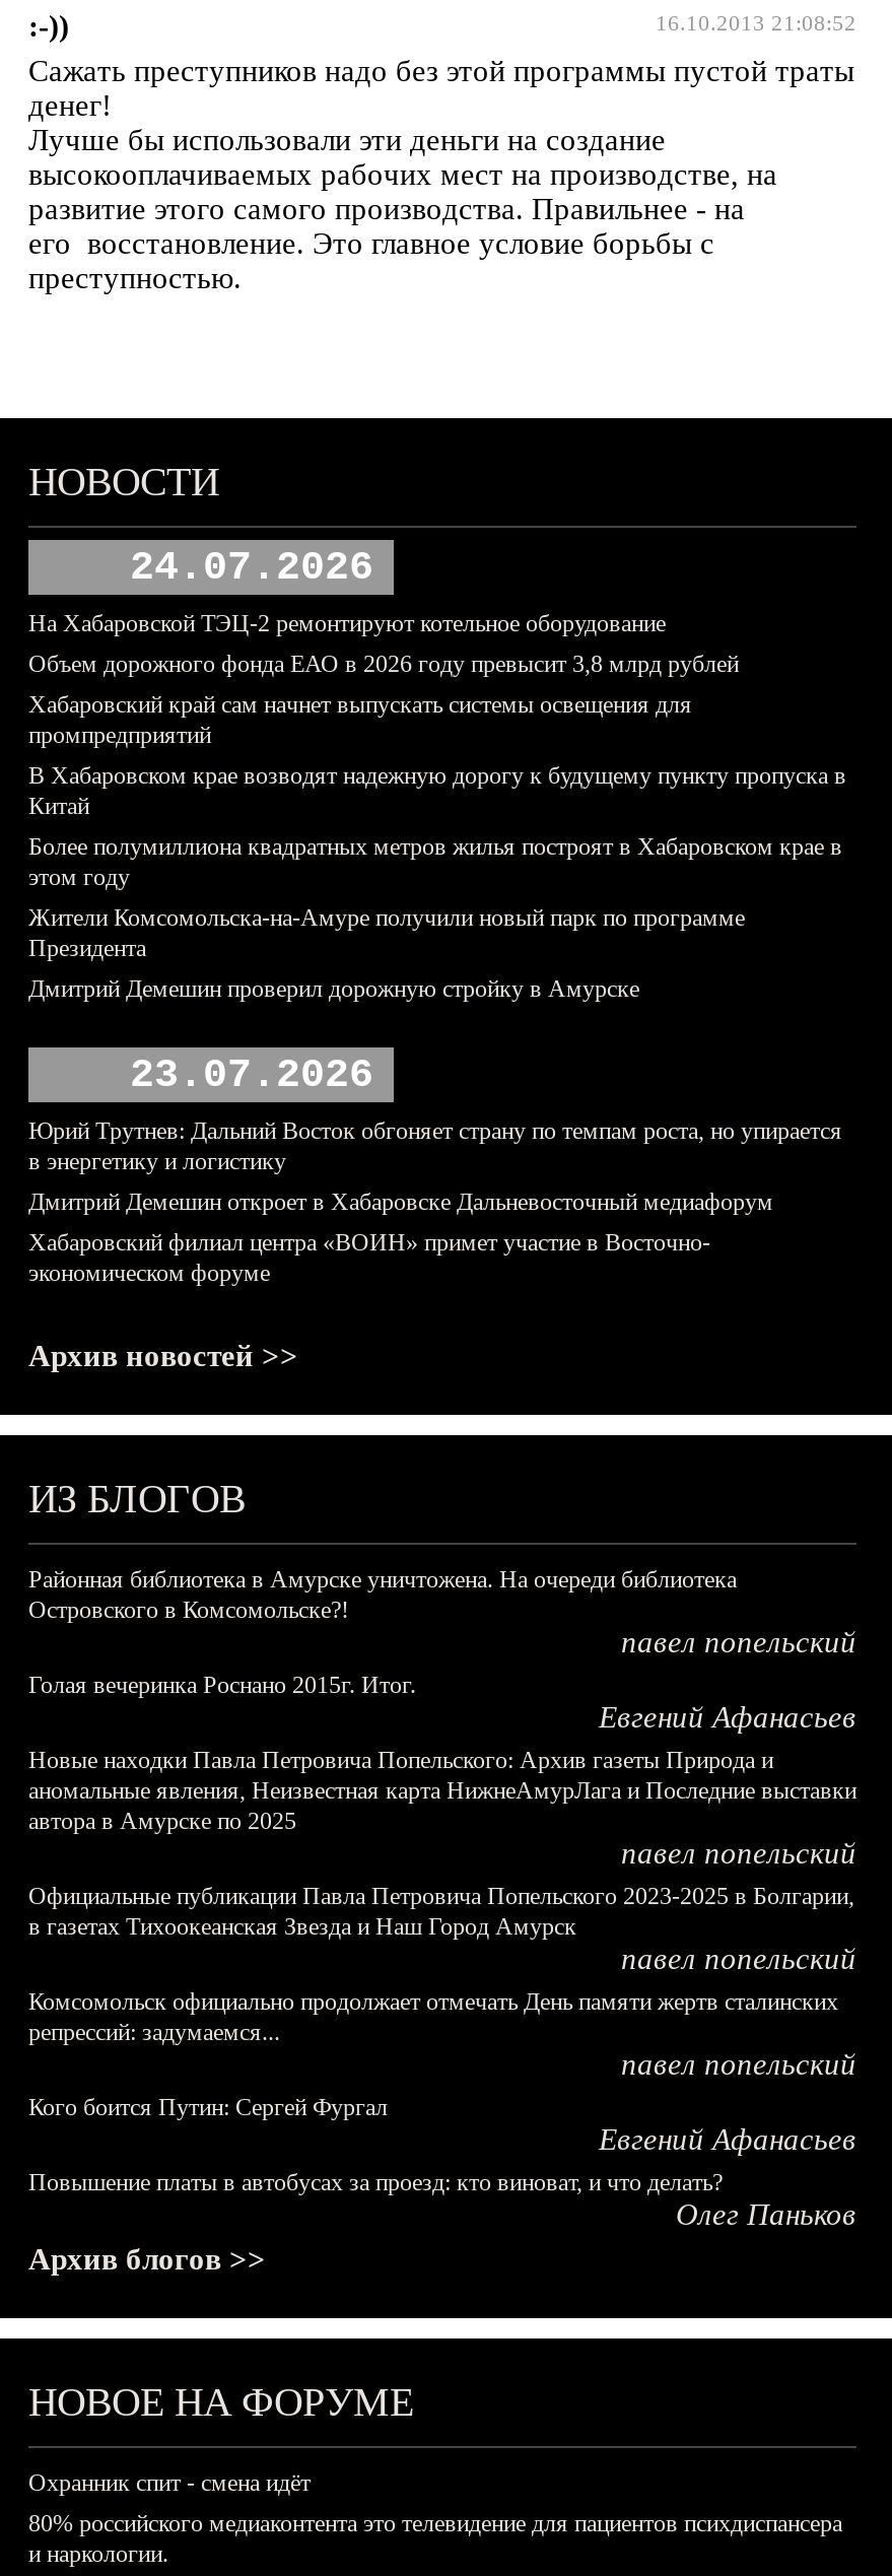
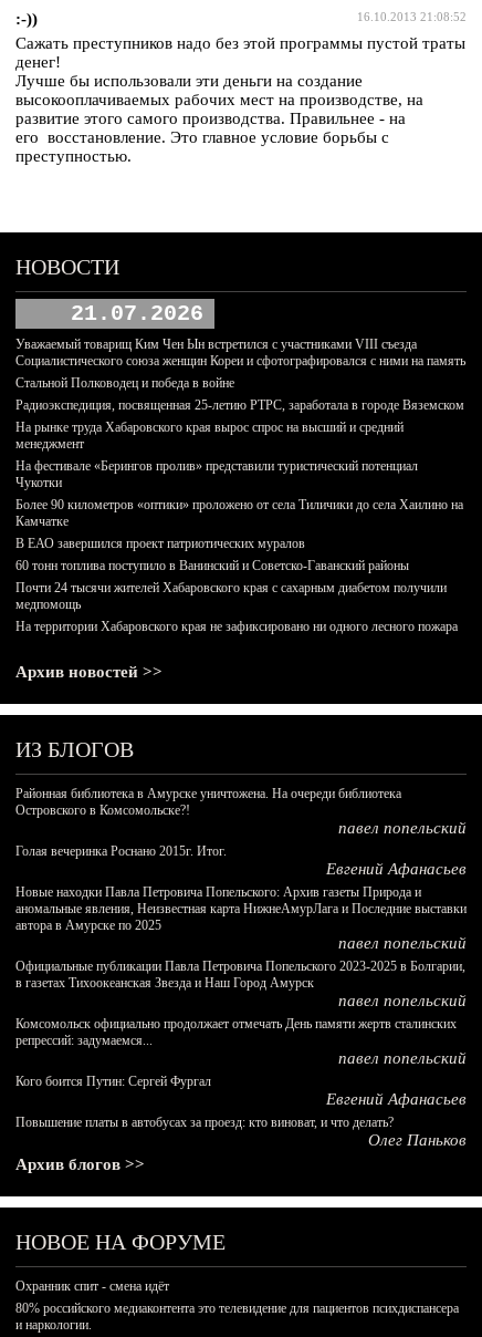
- 24.07.2026
- На Хабаровской ТЭЦ-2 ремонтируют котельное оборудование
- Объем дорожного фонда ЕАО в 2026 году превысит 3,8 млрд рублей
- Хабаровский край сам начнет выпускать системы освещения для
- промпредприятий
- В Хабаровском крае возводят надежную дорогу к будущему пункту пропуска в
- Китай
- Более полумиллиона квадратных метров жилья построят в Хабаровском крае в
- этом году
- Жители Комсомольска-на-Амуре получили новый парк по программе
- Президента
- Дмитрий Демешин проверил дорожную стройку в Амурске
- 23.07.2026
- Юрий Трутнев: Дальний Восток обгоняет страну по темпам роста, но упирается
- в энергетику и логистику
- Дмитрий Демешин откроет в Хабаровске Дальневосточный медиафорум
- Хабаровский филиал центра «ВОИН» примет участие в Восточно-
- экономическом форуме
+ 21.07.2026
+ Уважаемый товарищ Ким Чен Ын встретился с участниками VIII съезда
+ Социалистического союза женщин Кореи и сфотографировался с ними на память
+ Стальной Полководец и победа в войне
+ Радиоэкспедиция, посвященная 25-летию РТРС, заработала в городе Вяземском
+ На рынке труда Хабаровского края вырос спрос на высший и средний
+ менеджмент
+ На фестивале «Берингов пролив» представили туристический потенциал
+ Чукотки
+ Более 90 километров «оптики» проложено от села Тиличики до села Хаилино на
+ Камчатке
+ В ЕАО завершился проект патриотических муралов
+ 60 тонн топлива поступило в Ванинский и Советско-Гаванский районы
+ Почти 24 тысячи жителей Хабаровского края с сахарным диабетом получили
+ медпомощь
+ На территории Хабаровского края не зафиксировано ни одного лесного пожара
